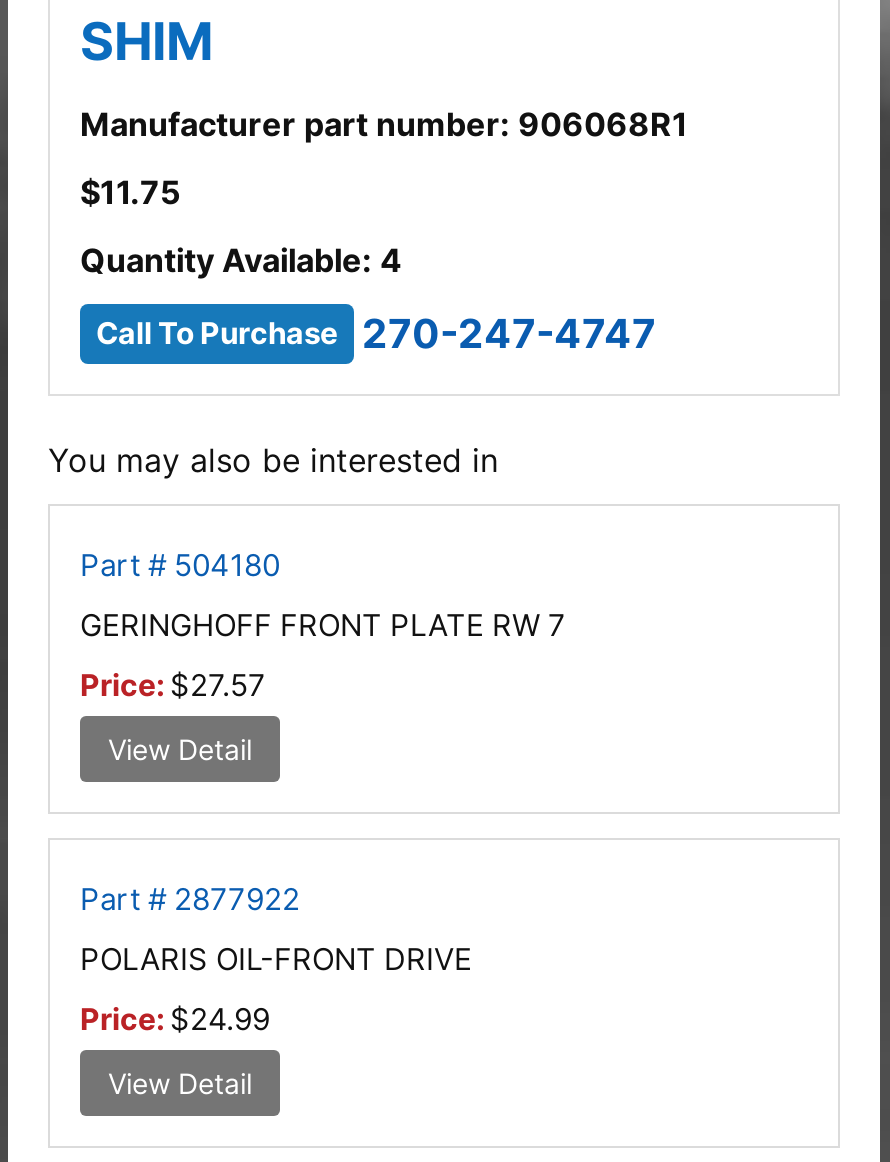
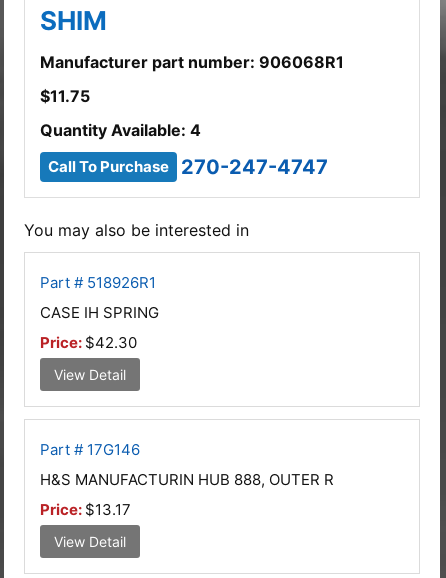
- Part # 504180
+ Part # 518926R1

- GERINGHOFF FRONT PLATE RW 7
+ CASE IH SPRING

- Price: $27.57
+ Price: $42.30

- Part # 2877922
+ Part # 17G146

- POLARIS OIL-FRONT DRIVE
+ H&S MANUFACTURIN HUB 888, OUTER R

- Price: $24.99
+ Price: $13.17
